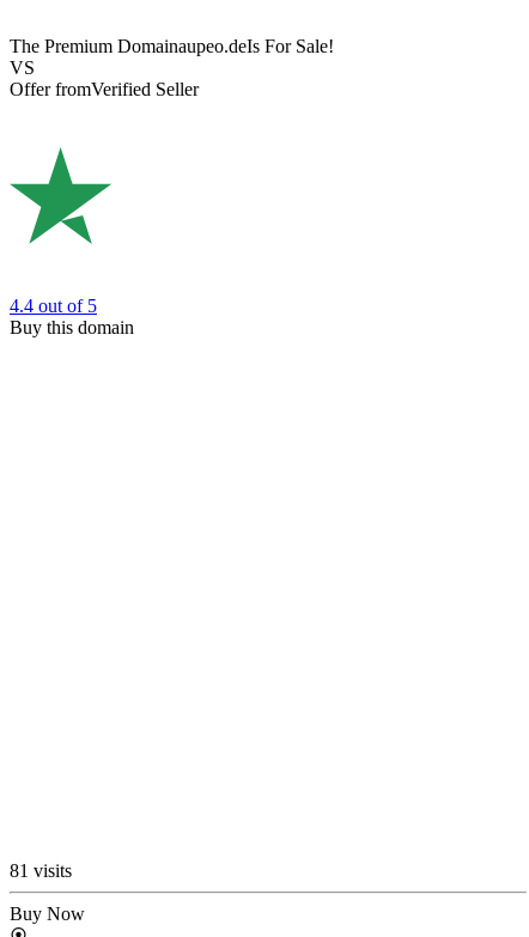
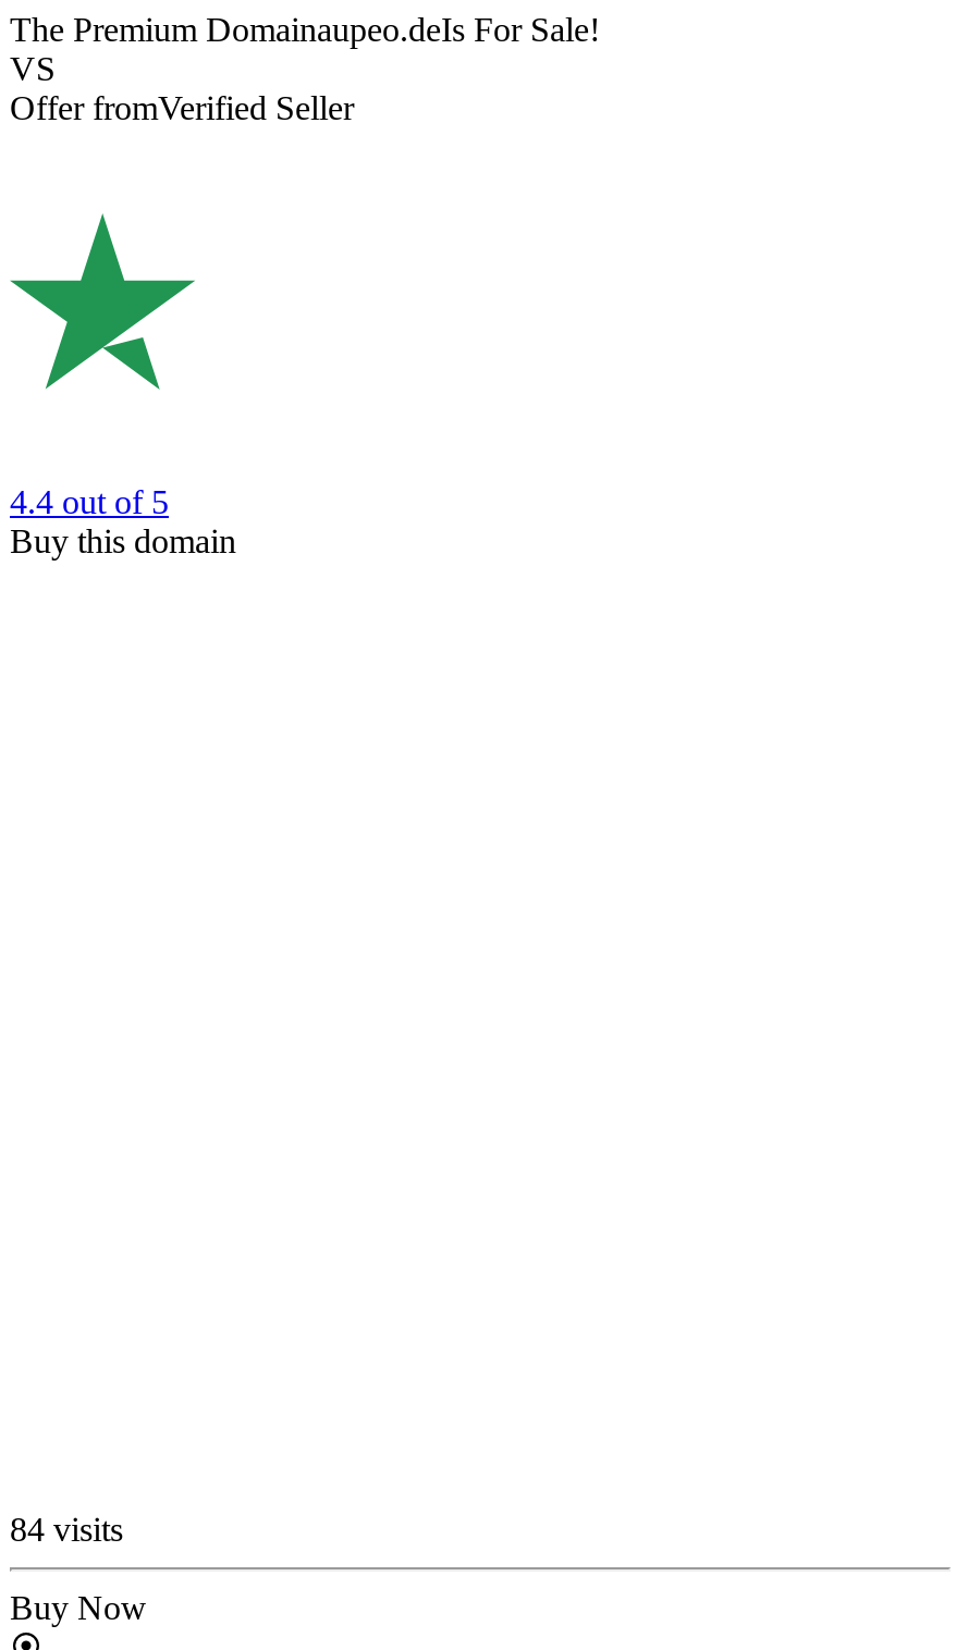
- 81 visits
+ 84 visits
